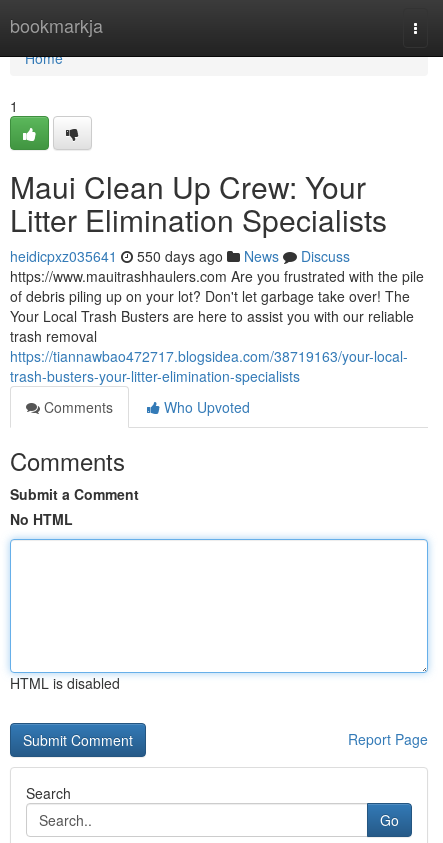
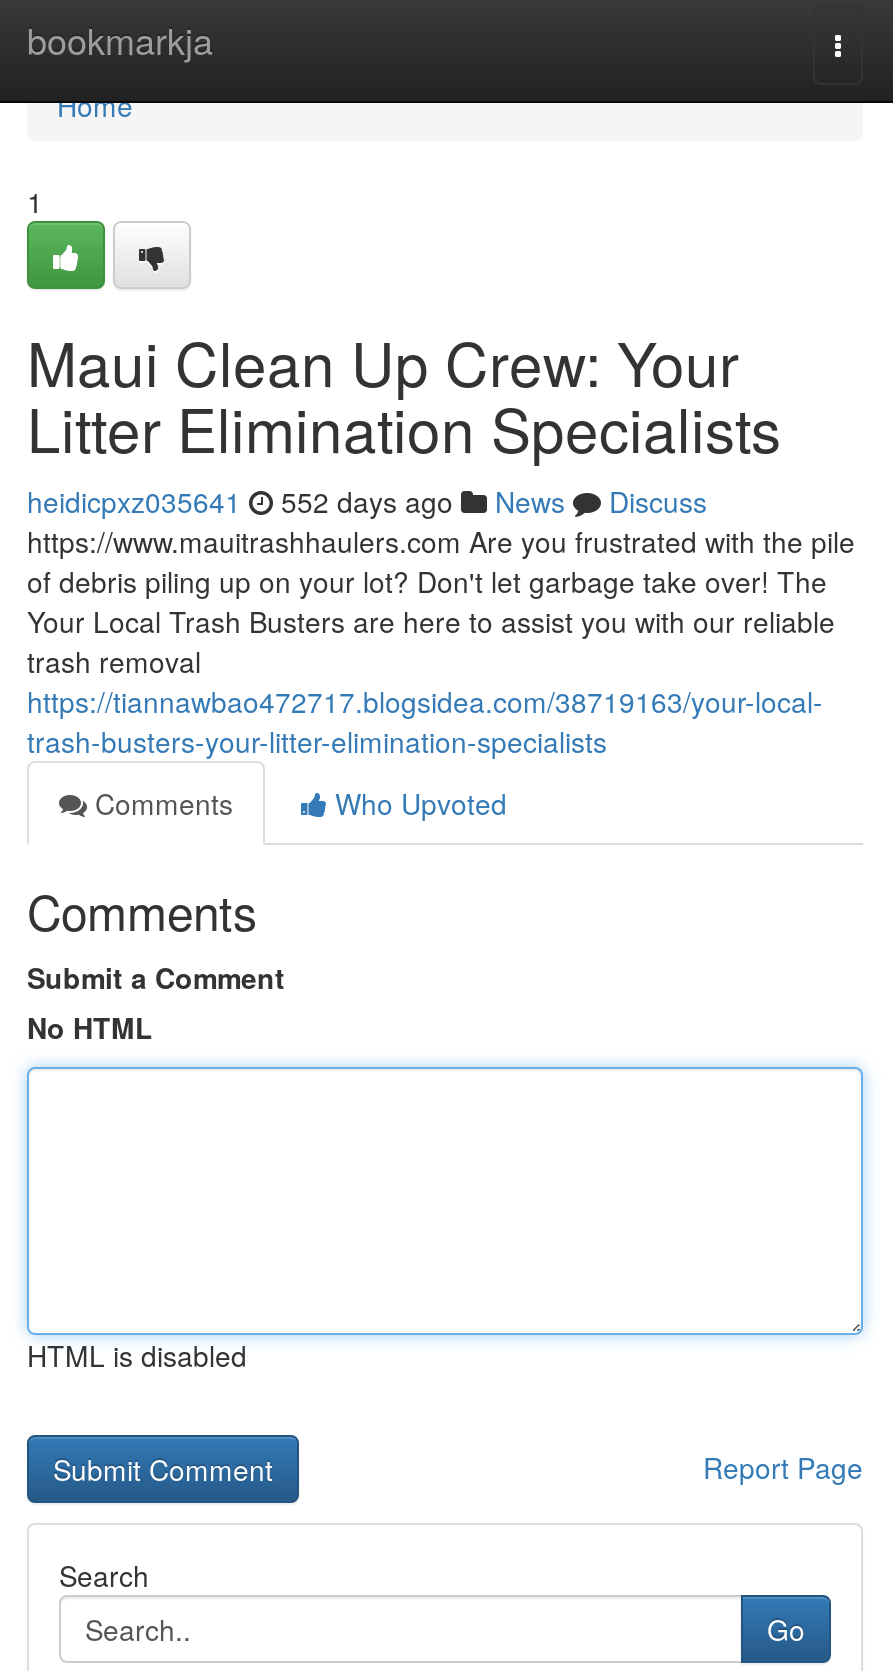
- heidicpxz035641 550 days ago News Discuss
+ heidicpxz035641 552 days ago News Discuss
